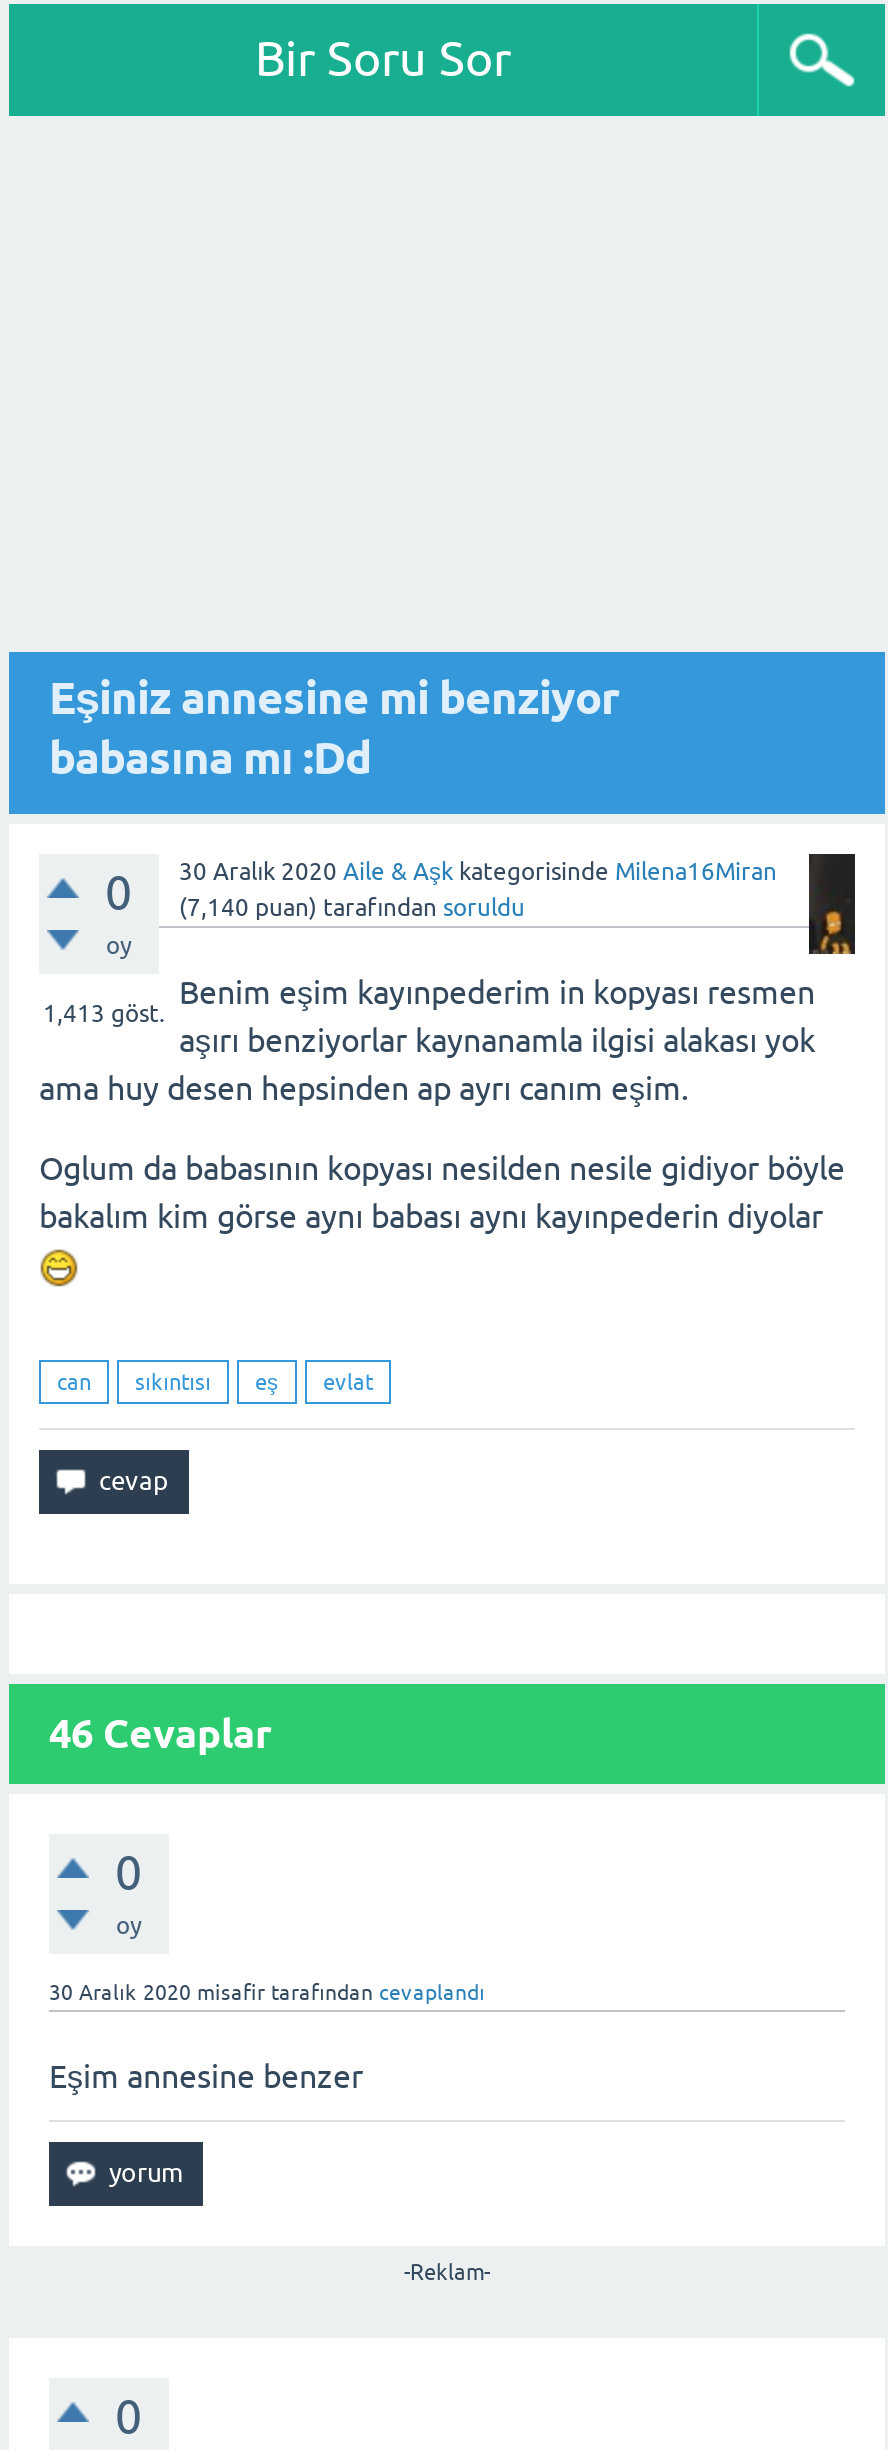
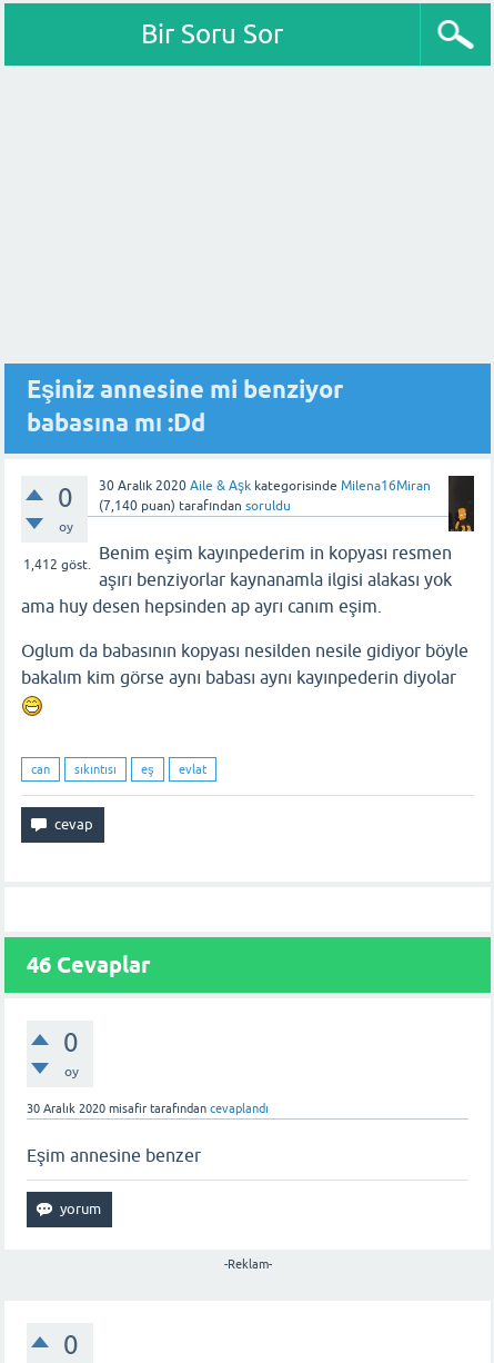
- 1,413 göst.
+ 1,412 göst.
